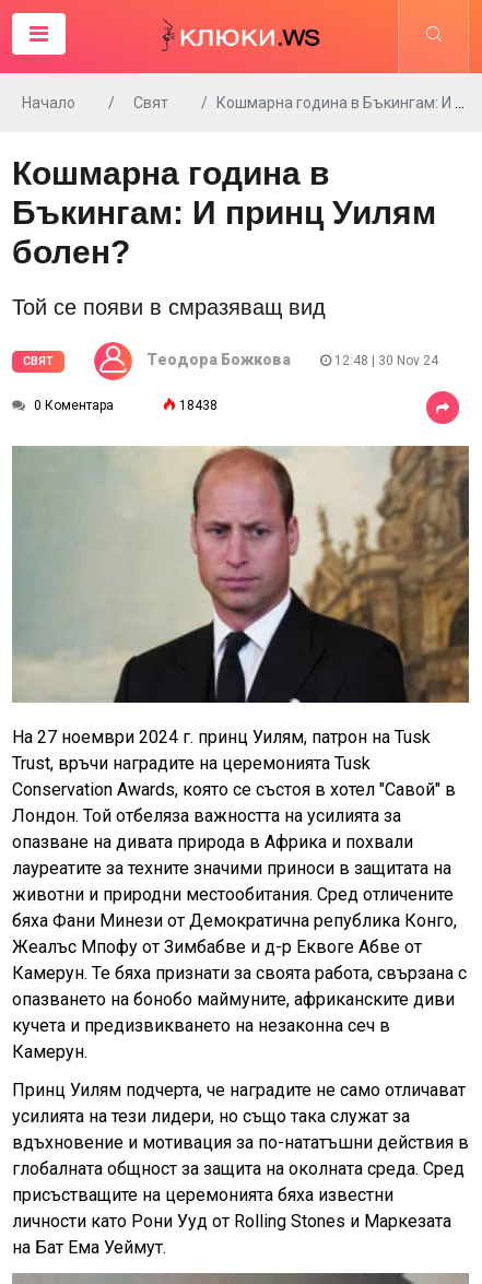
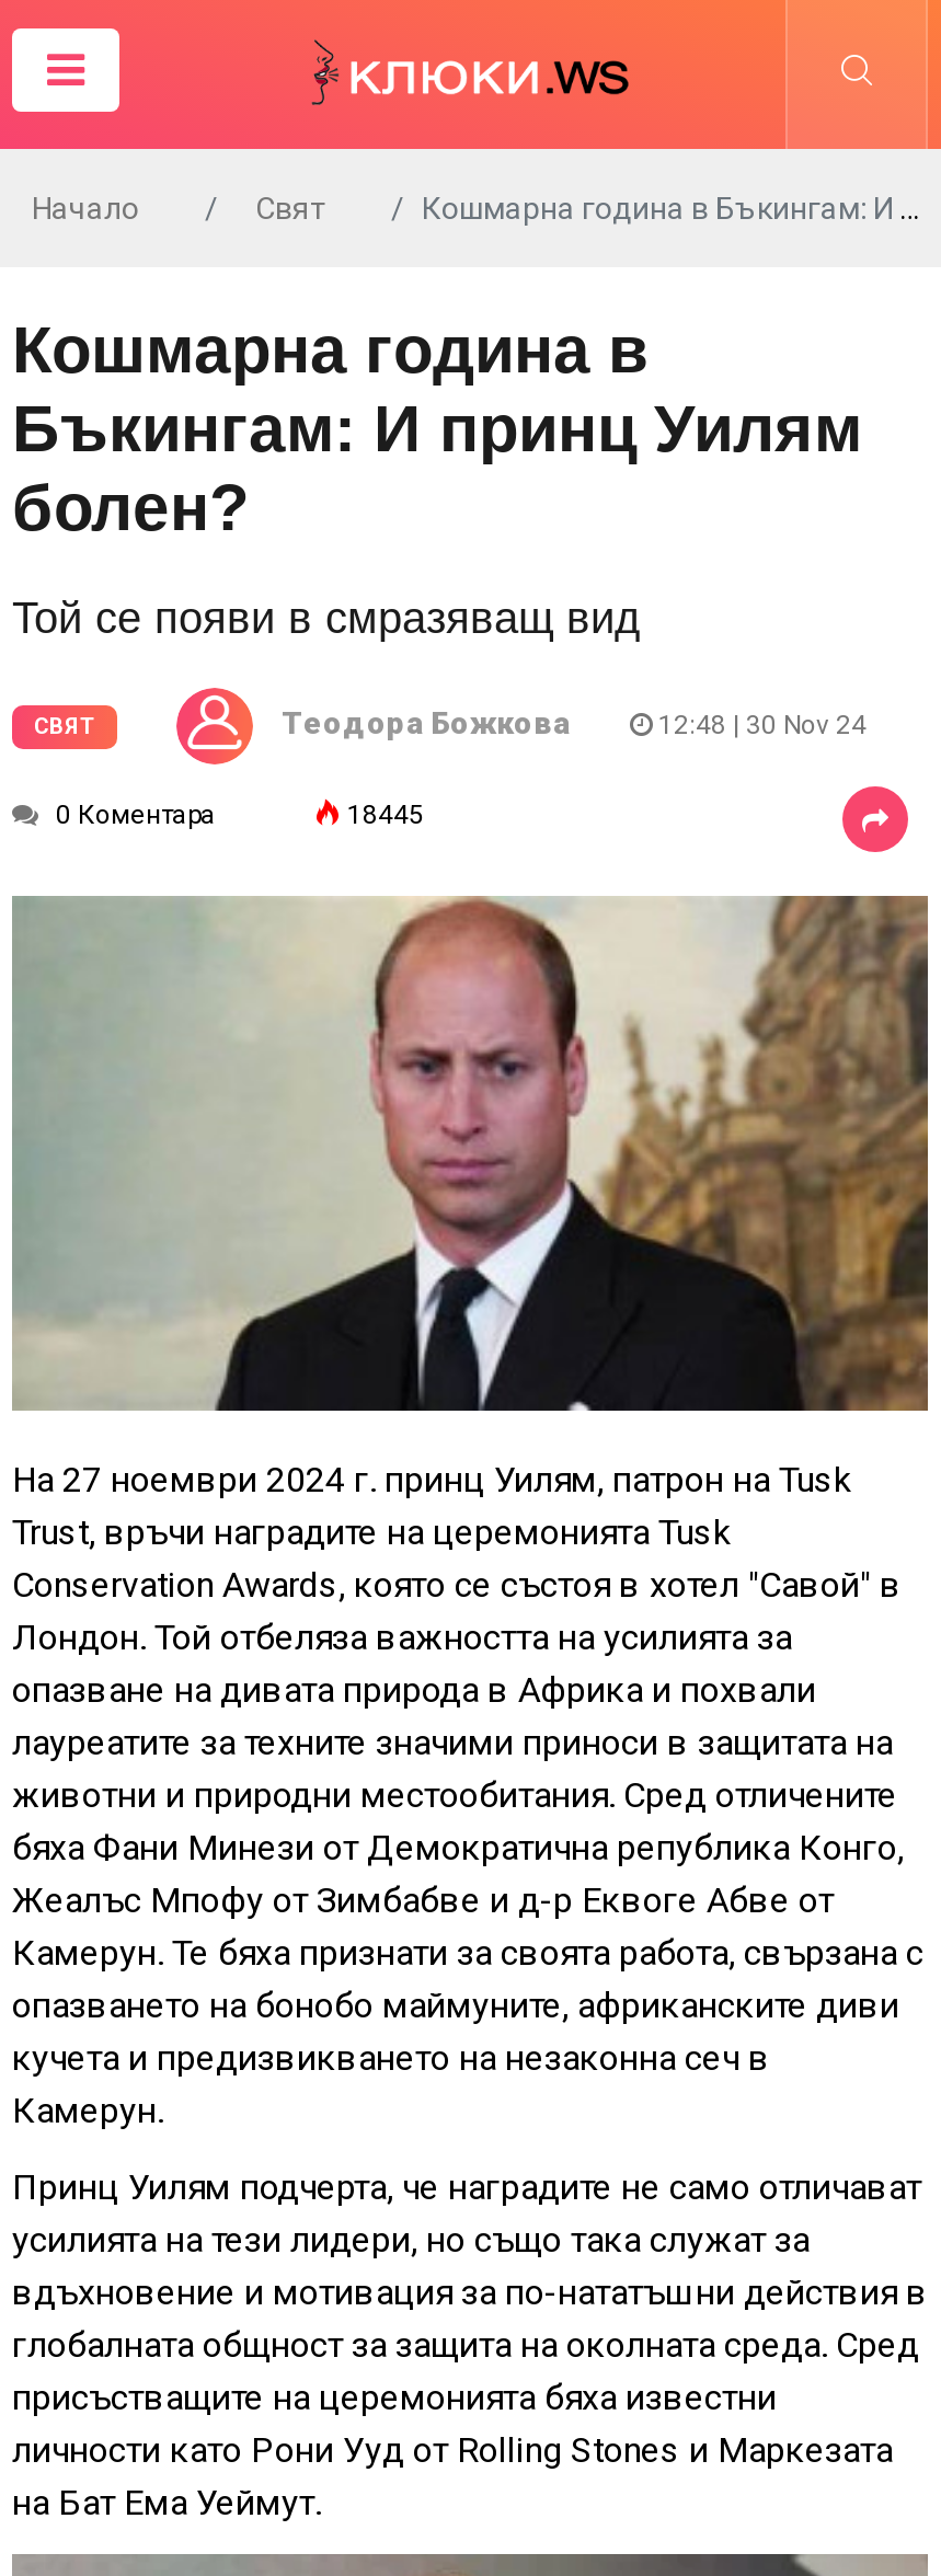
- 18438
+ 18445
